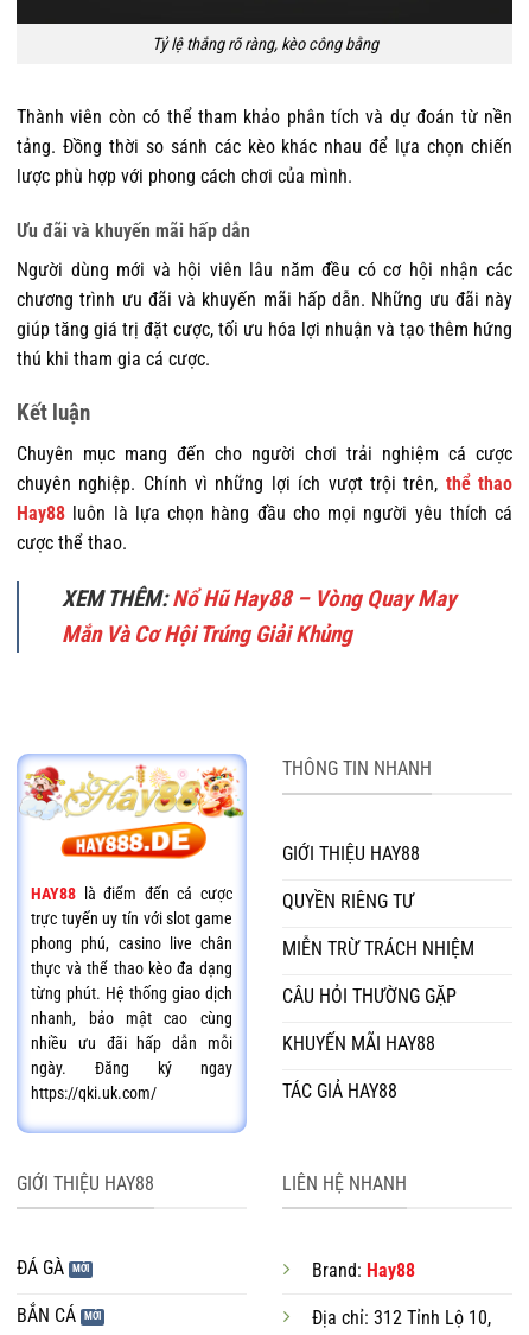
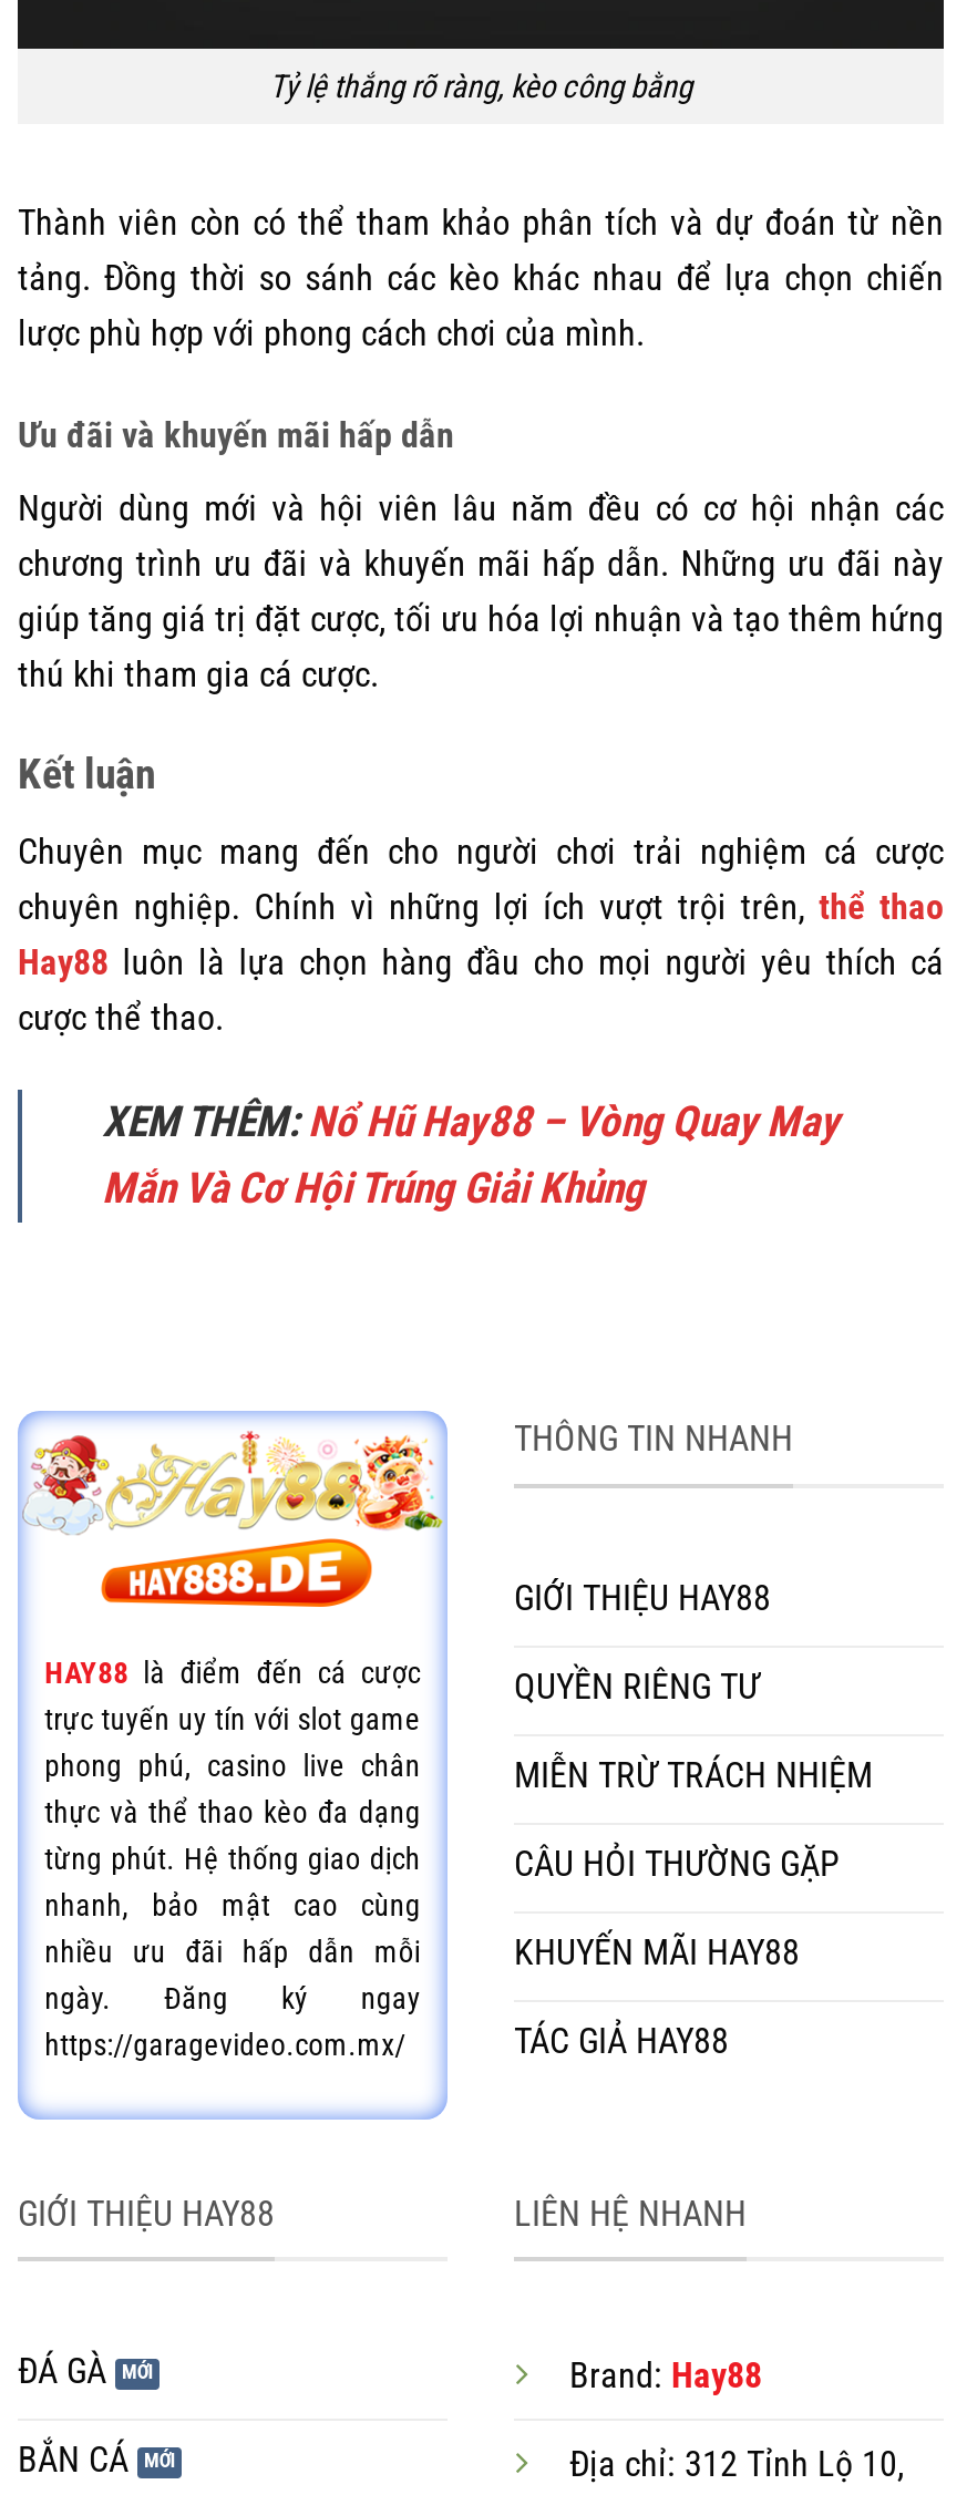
- https://qki.uk.com/
+ https://garagevideo.com.mx/
